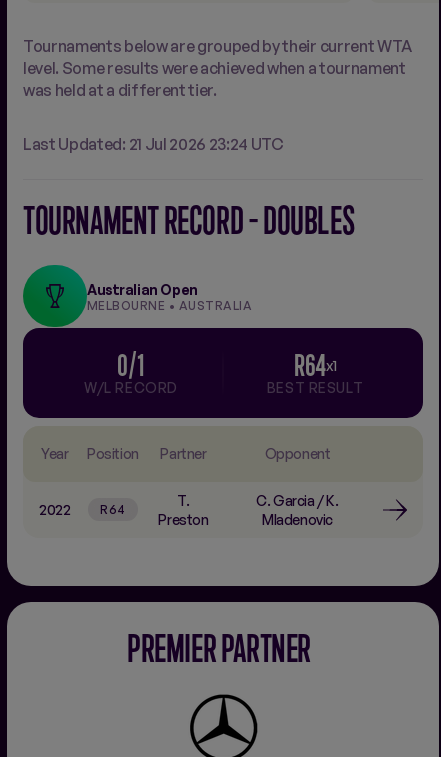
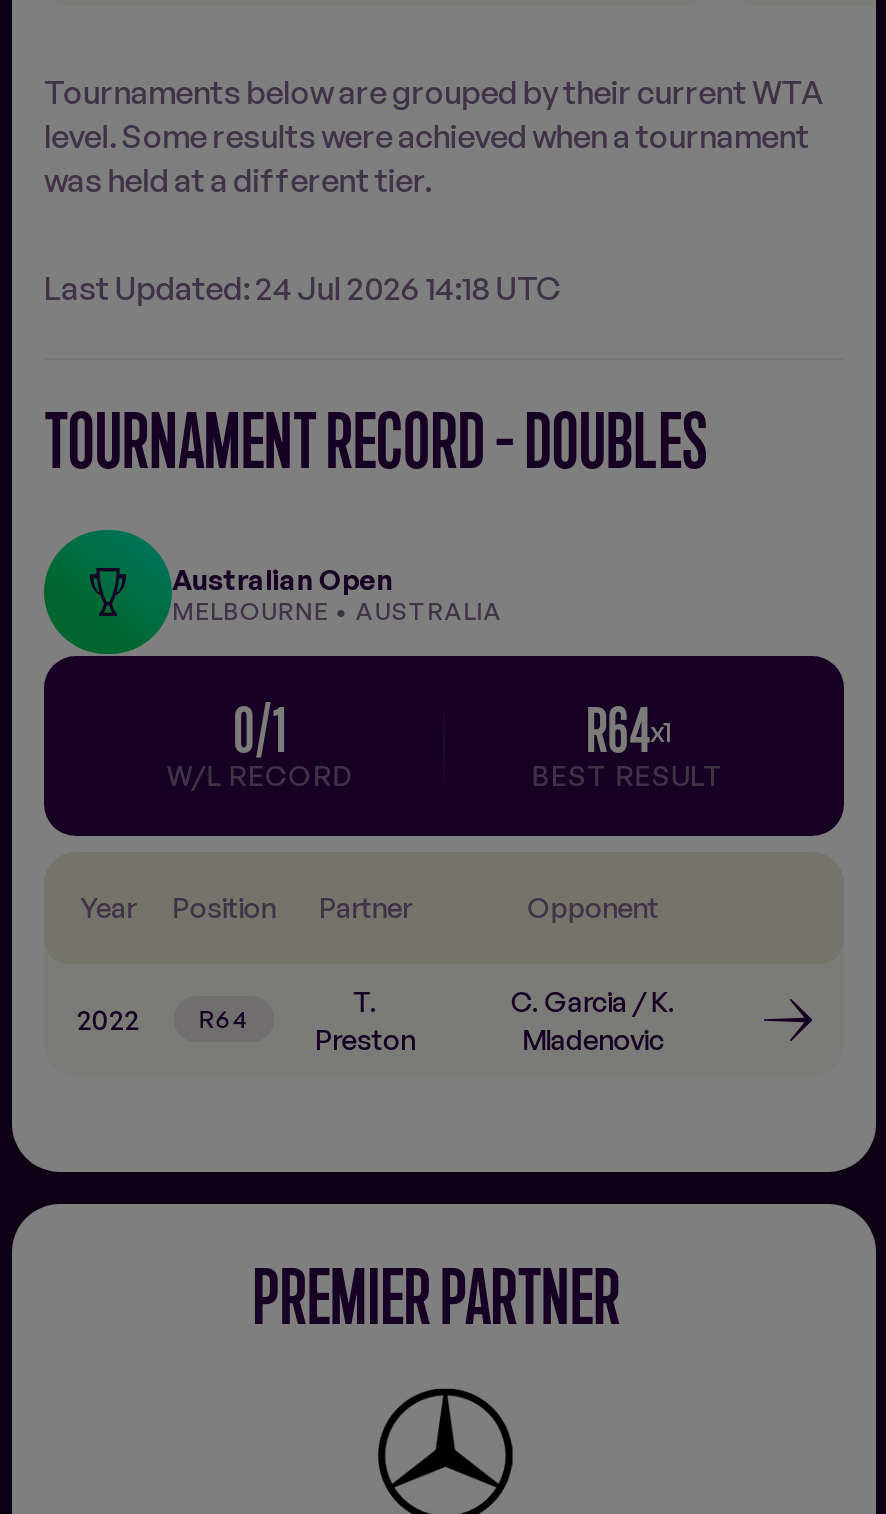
- Last Updated: 21 Jul 2026 23:24 UTC
+ Last Updated: 24 Jul 2026 14:18 UTC
